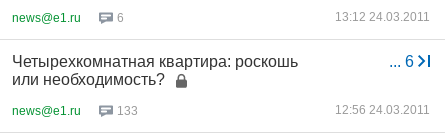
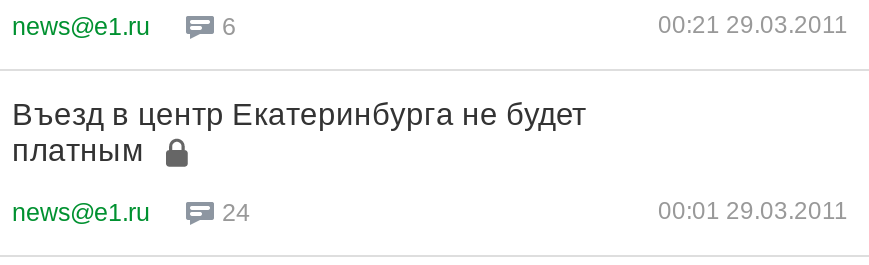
- 13:12 24.03.2011
+ 00:21 29.03.2011

- ... 6
- Четырехкомнатная квартира: роскошь
- или необходимость?
+ Въезд в центр Екатеринбурга не будет
+ платным

- 133
- 12:56 24.03.2011
+ 24
+ 00:01 29.03.2011
